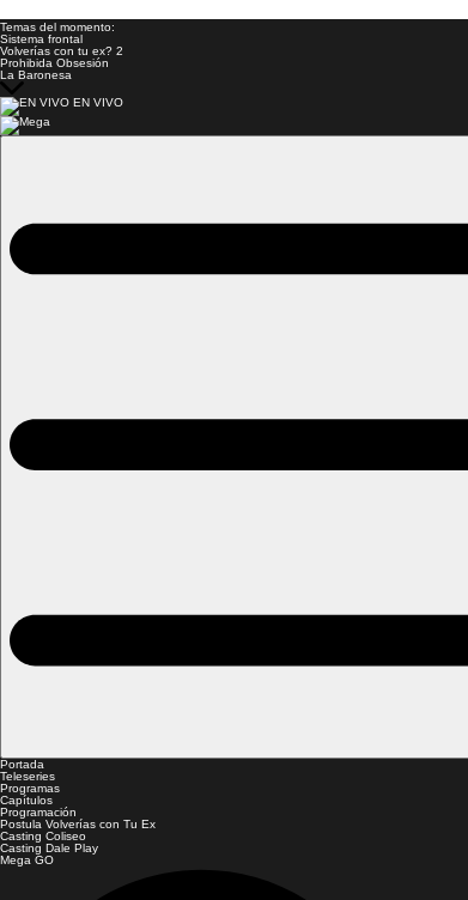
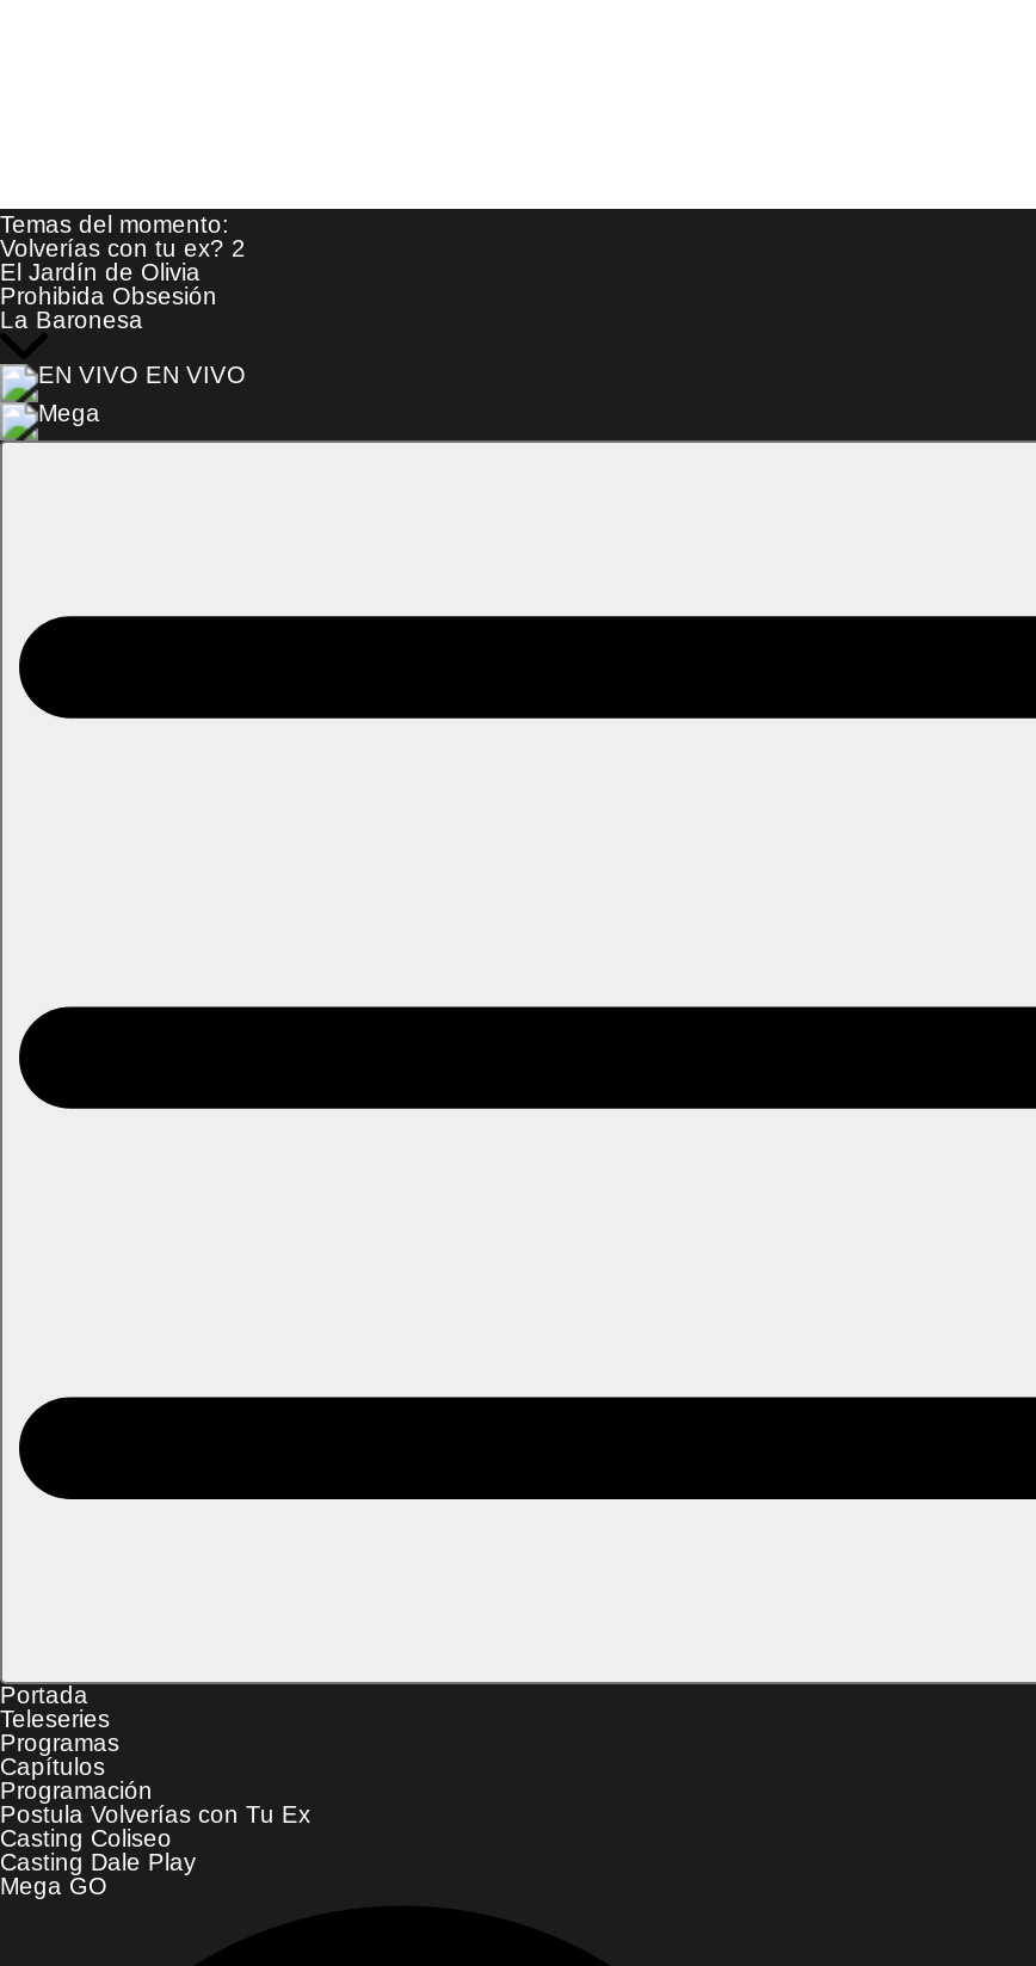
- Sistema frontal

+ El Jardín de Olivia
